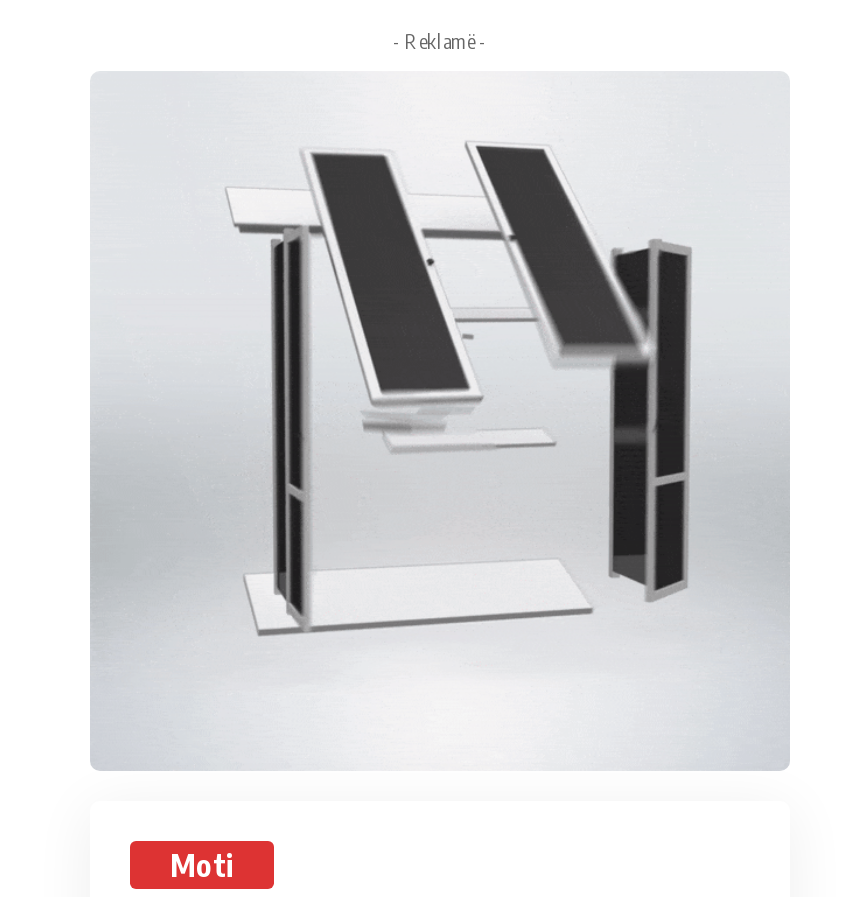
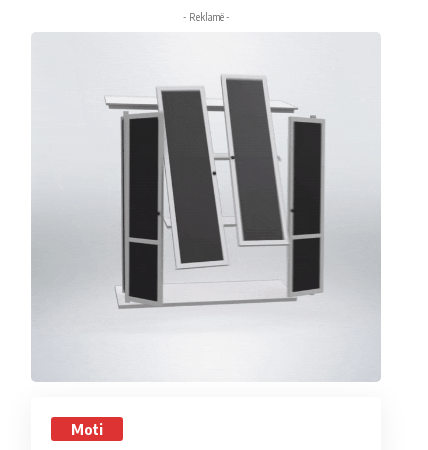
- [image]
+ [image]
